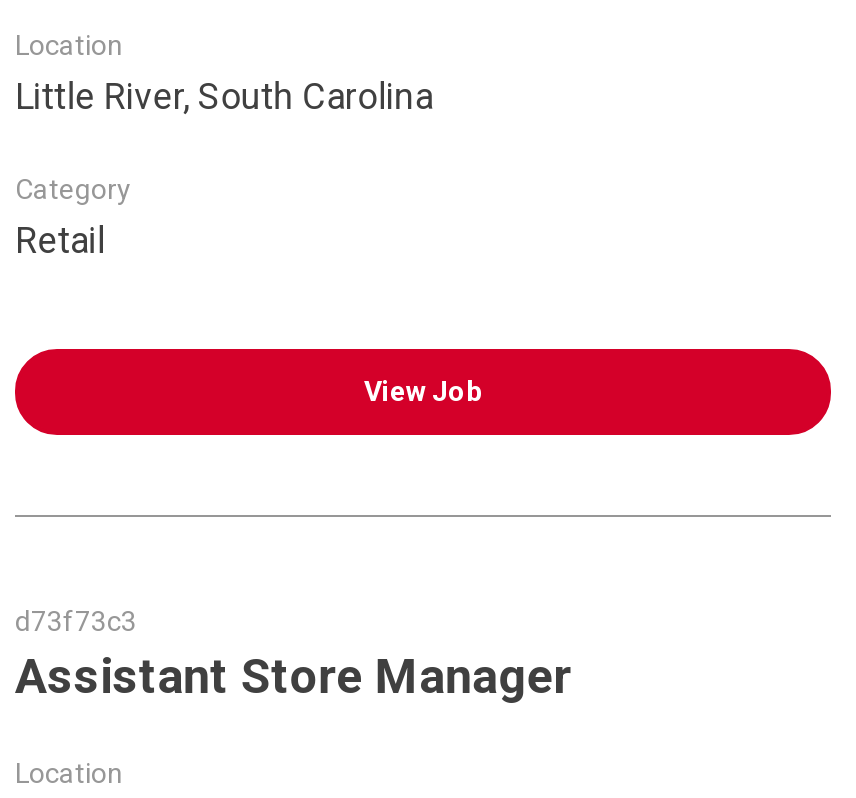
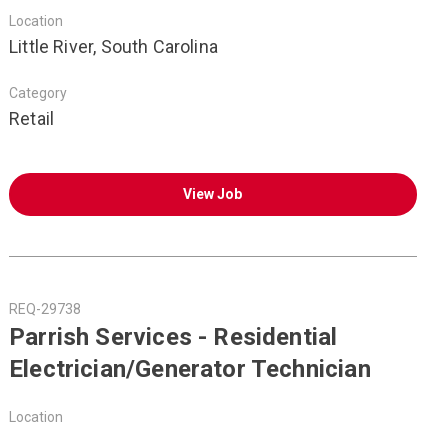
- d73f73c3
- Assistant Store Manager
+ REQ-29738
+ Parrish Services - Residential
+ Electrician/Generator Technician
